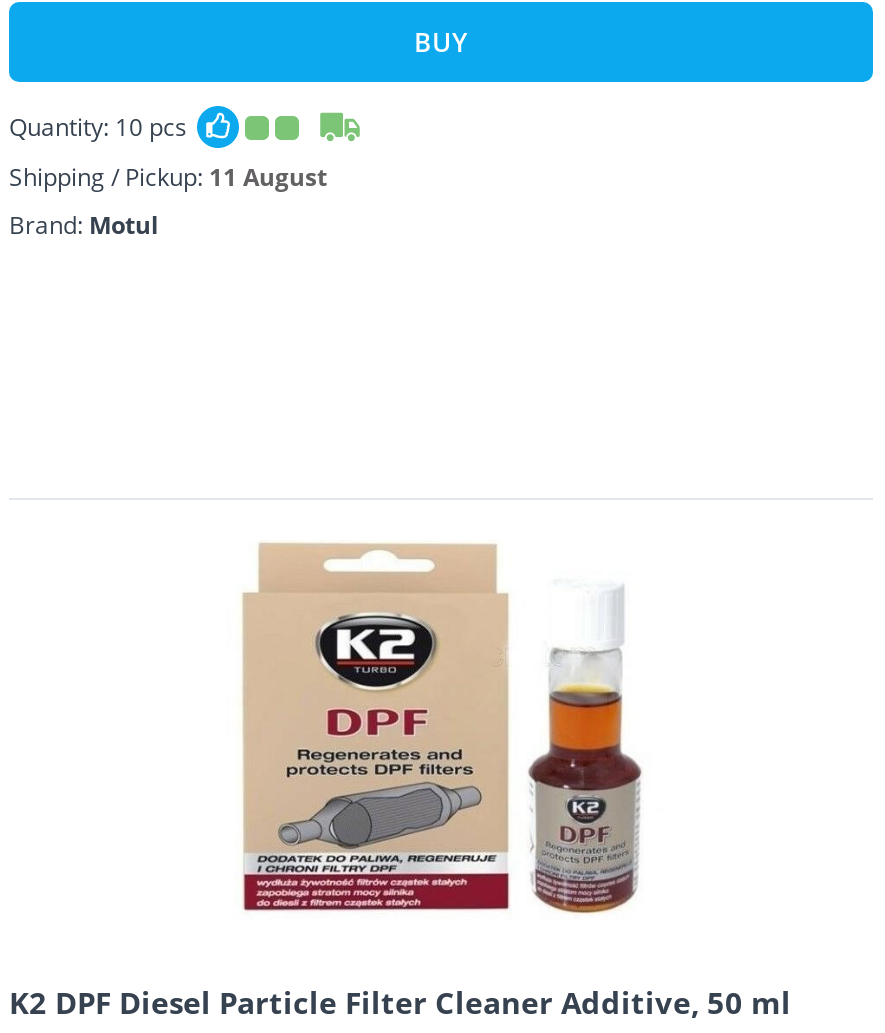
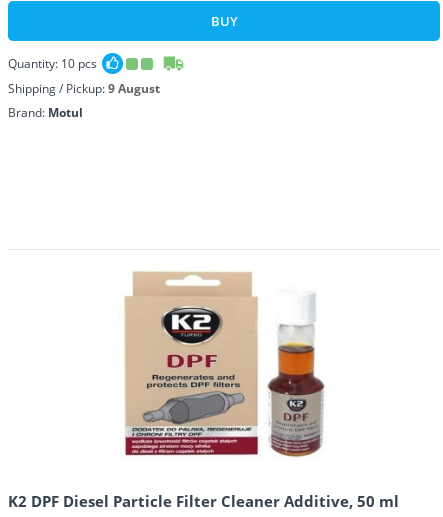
- Shipping / Pickup: 11 August
+ Shipping / Pickup: 9 August
